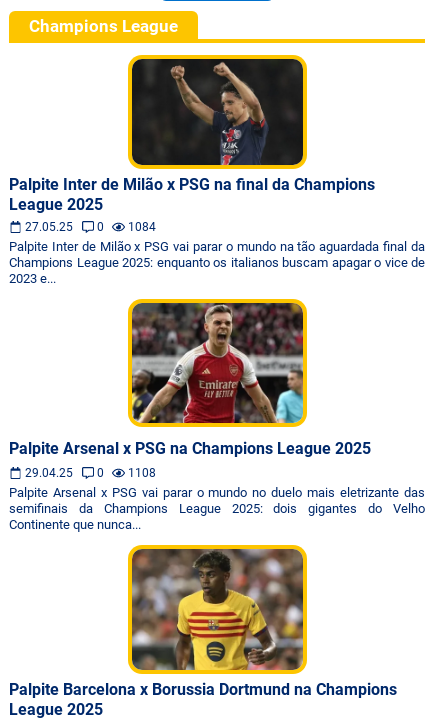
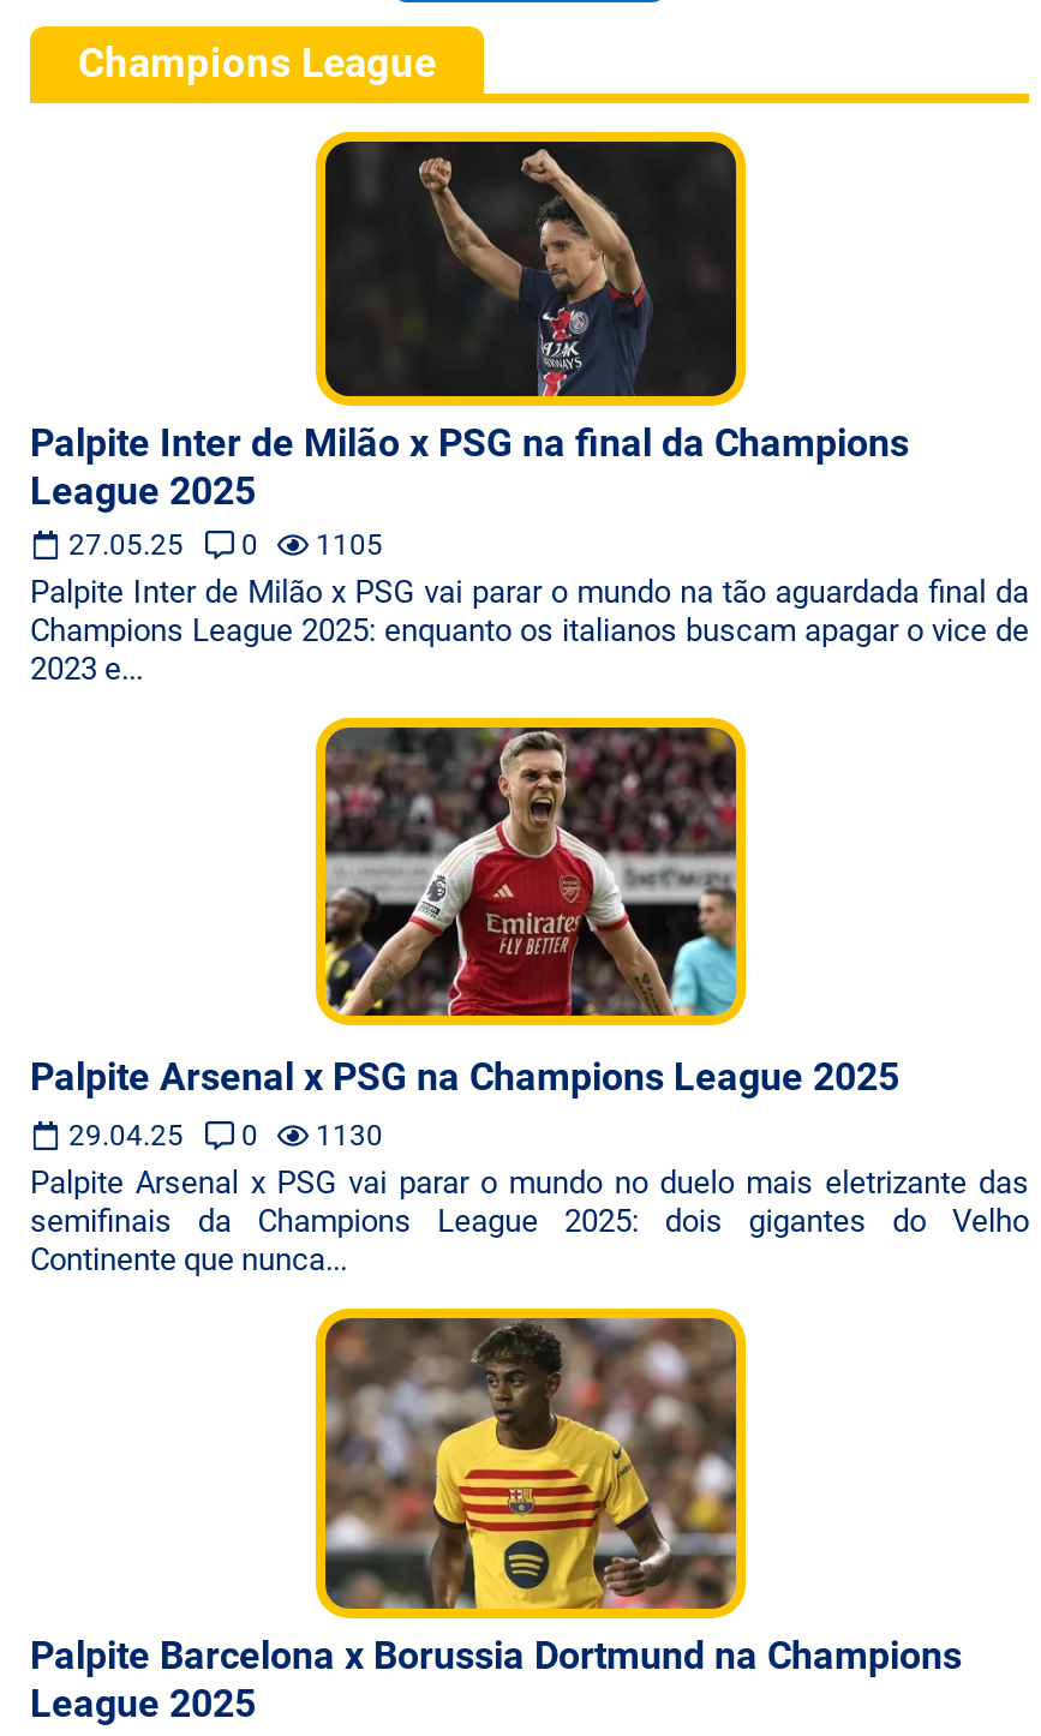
- 27.05.25 0 1084
+ 27.05.25 0 1105

- 29.04.25 0 1108
+ 29.04.25 0 1130
